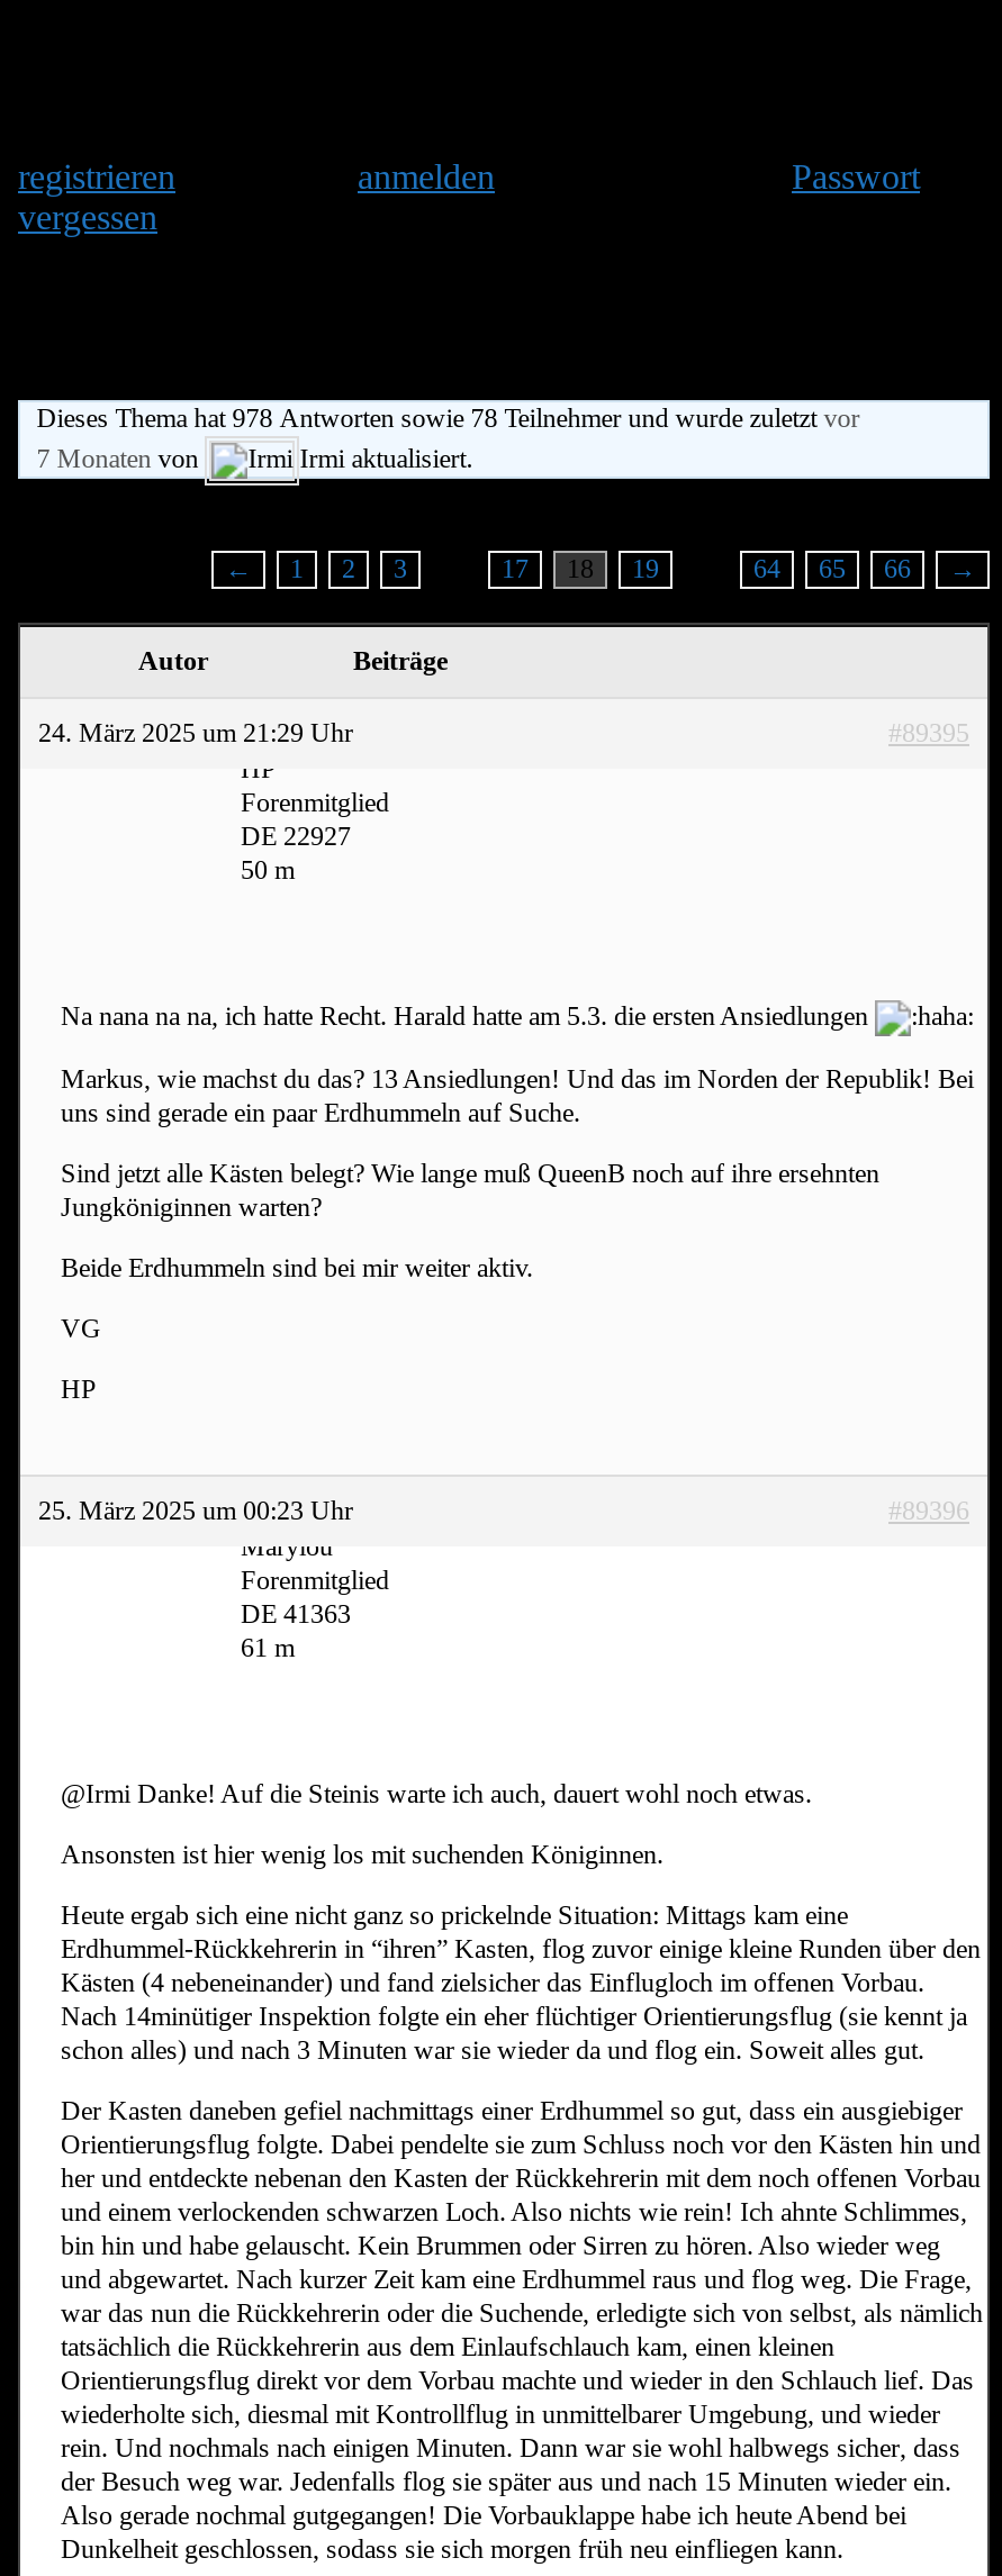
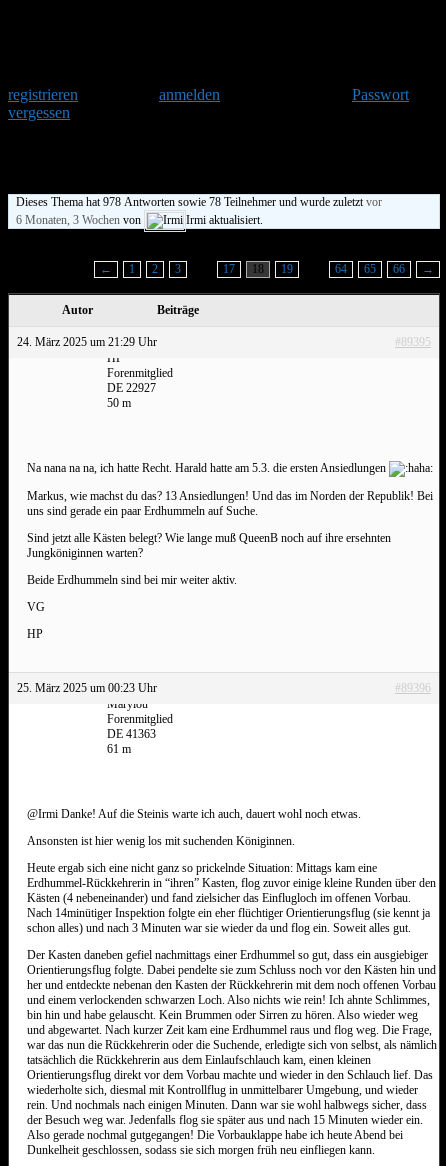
- 7 Monaten von
+ 6 Monaten, 3 Wochen von
